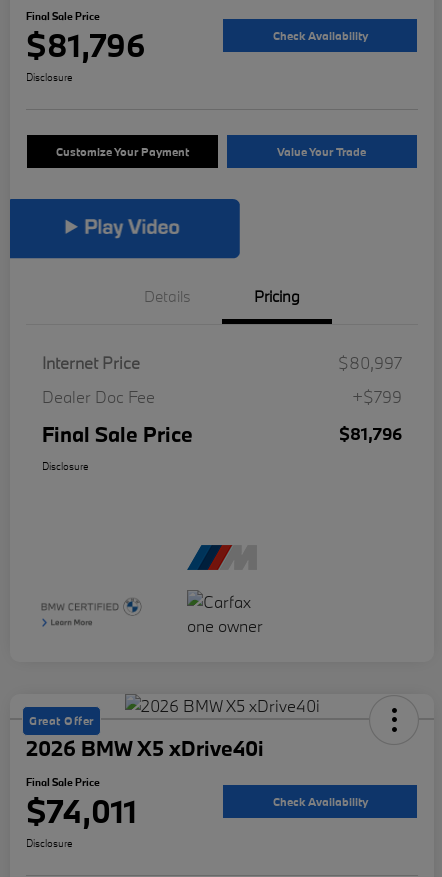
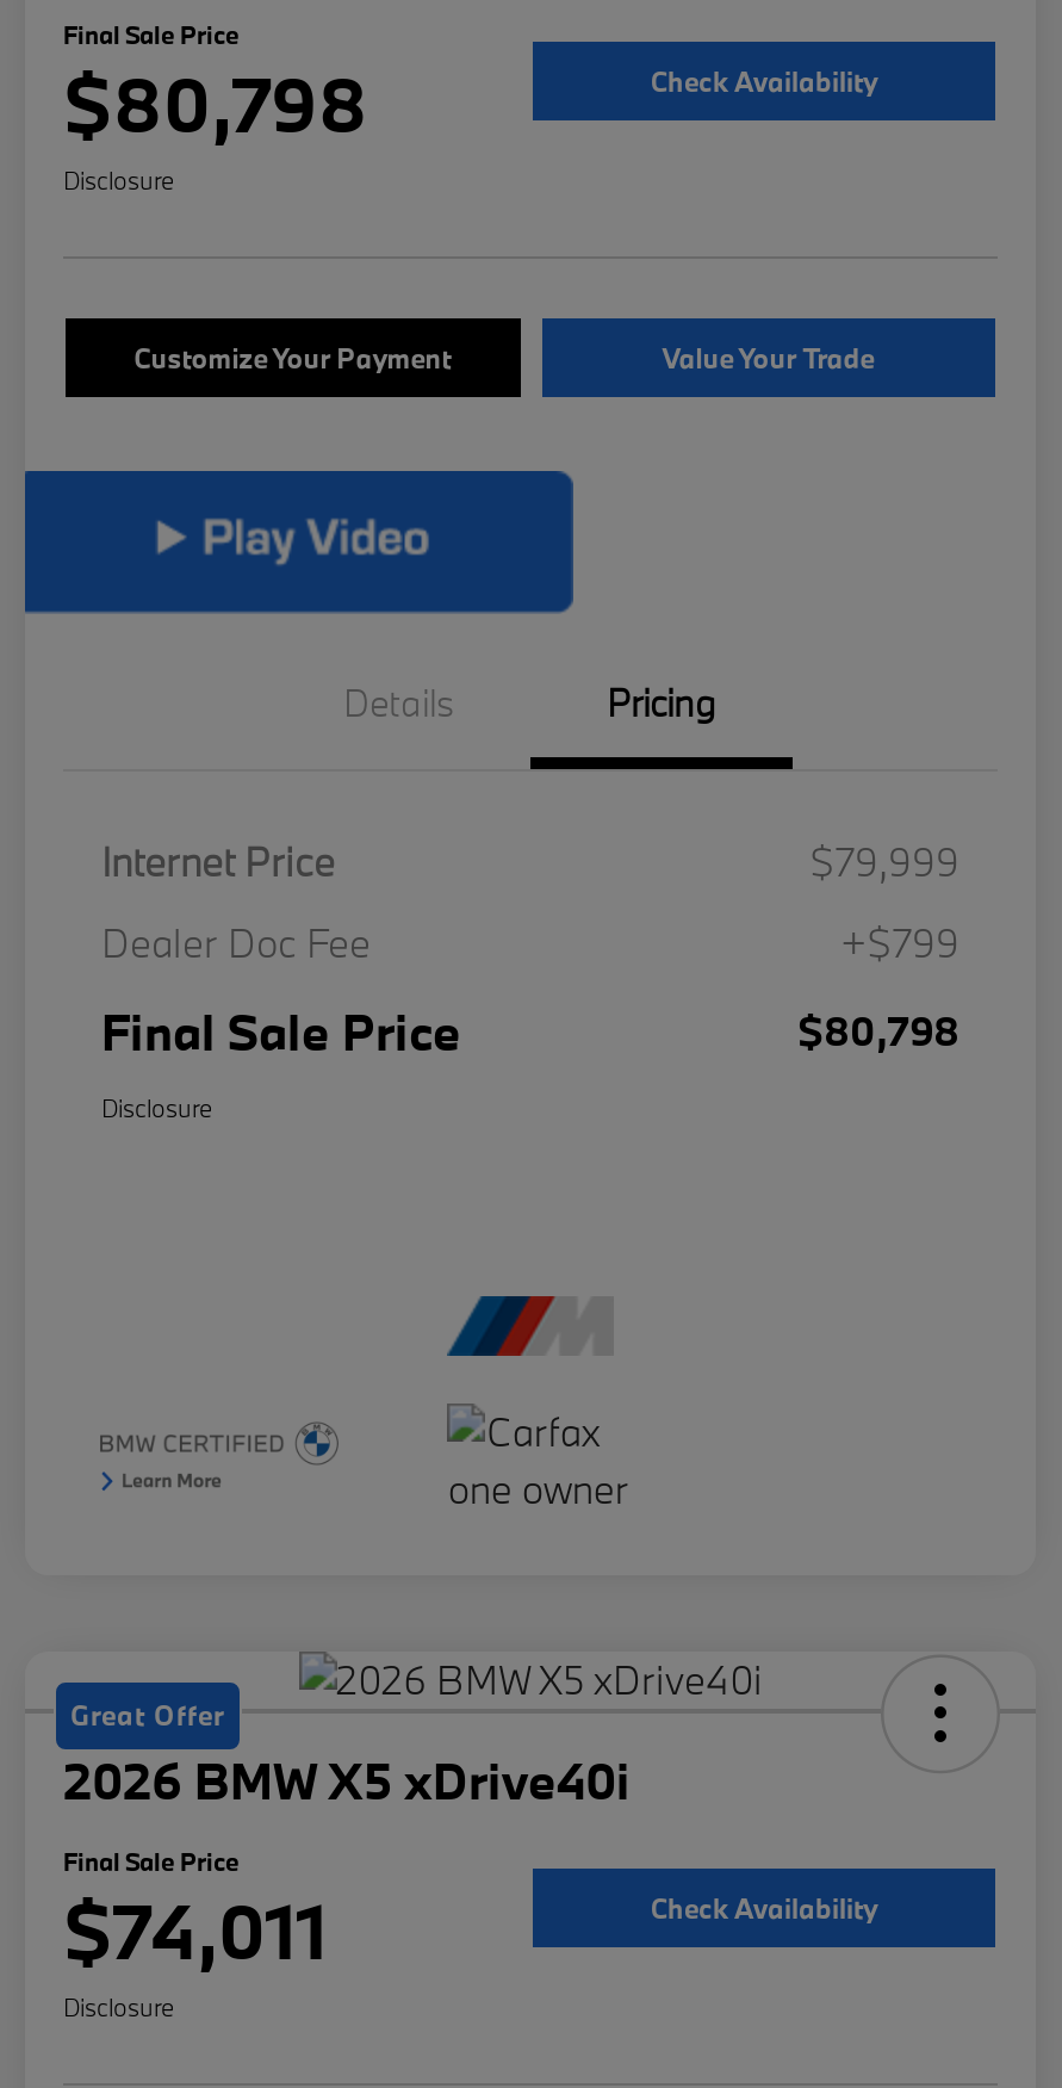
- $81,796
+ $80,798

- $80,997
+ $79,999

- $81,796
+ $80,798
